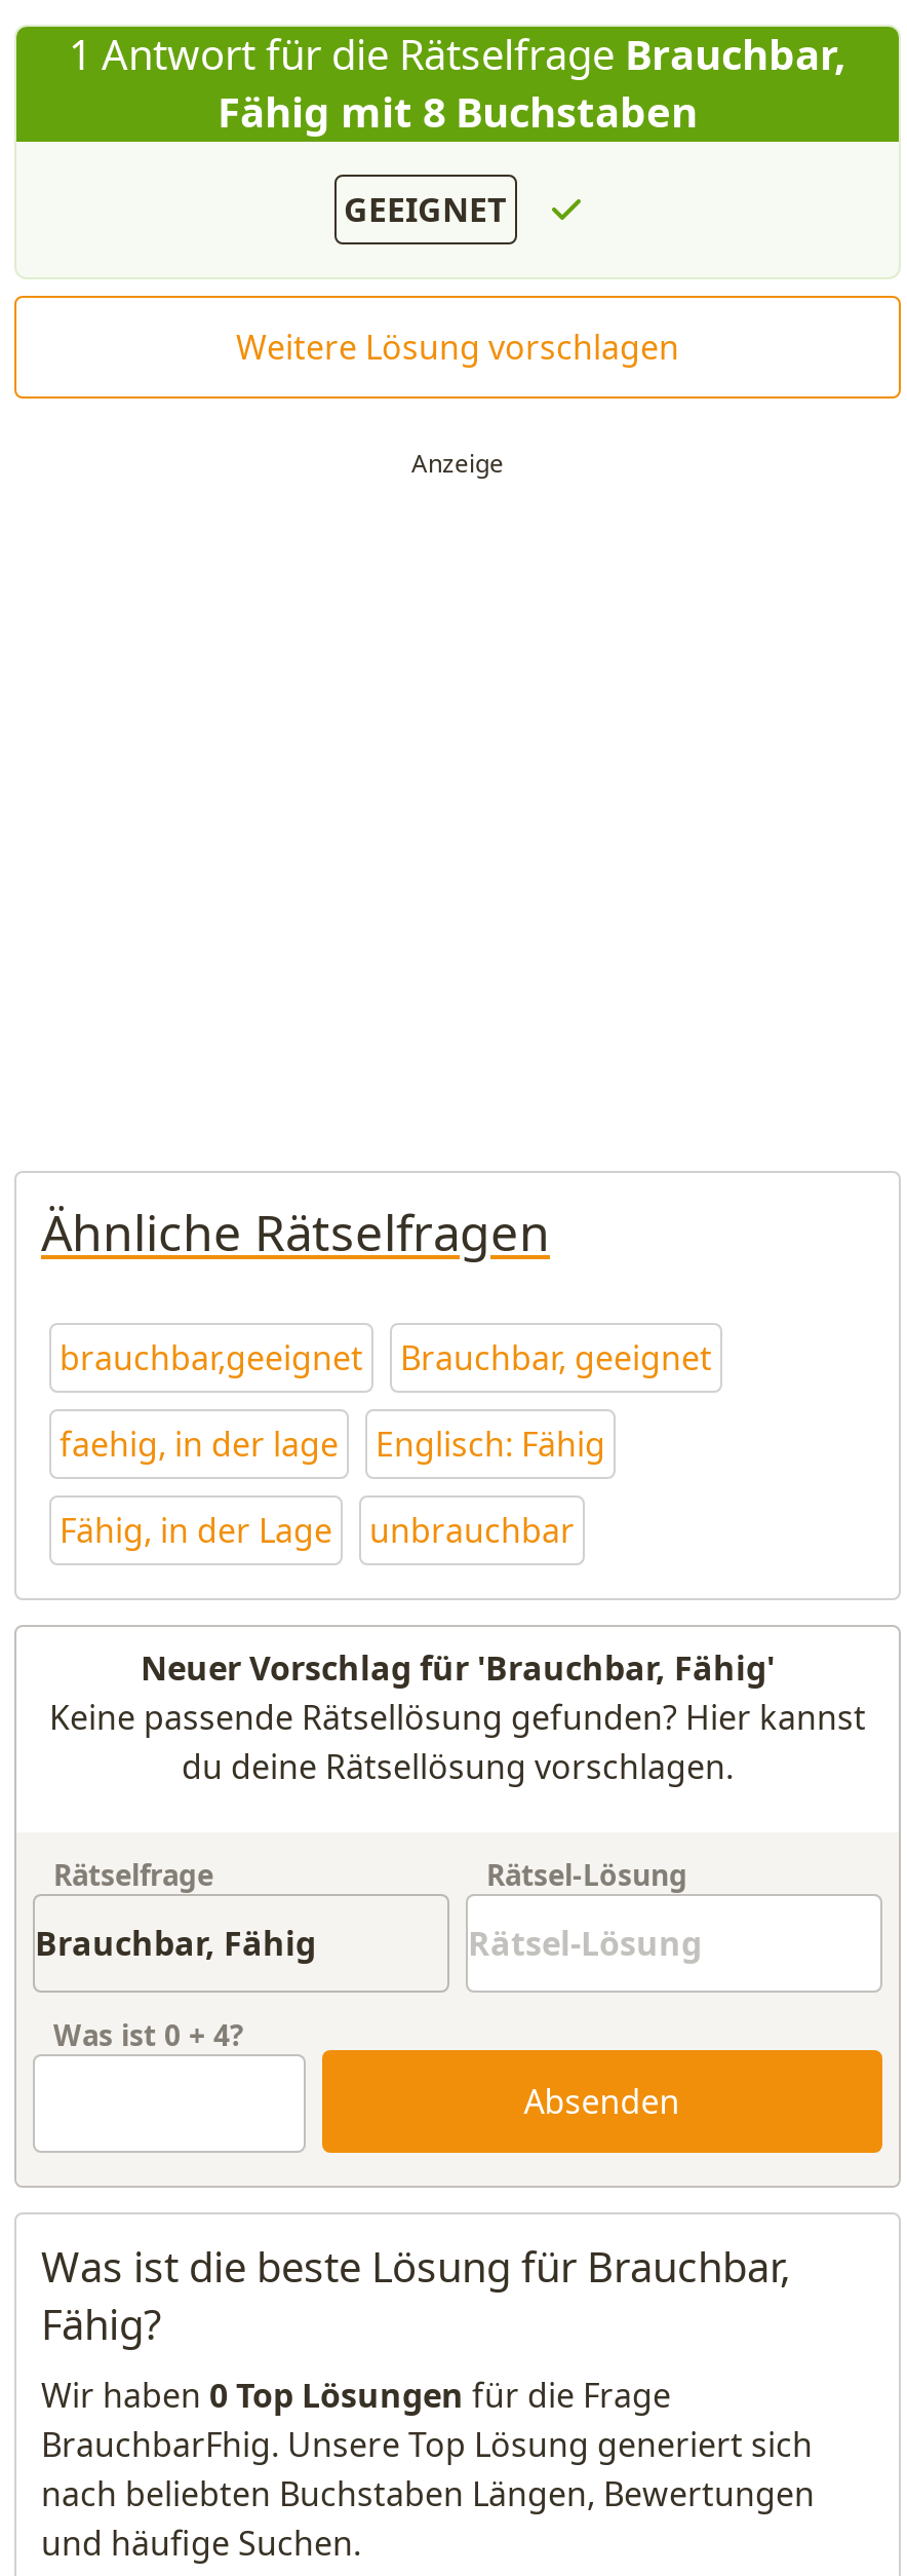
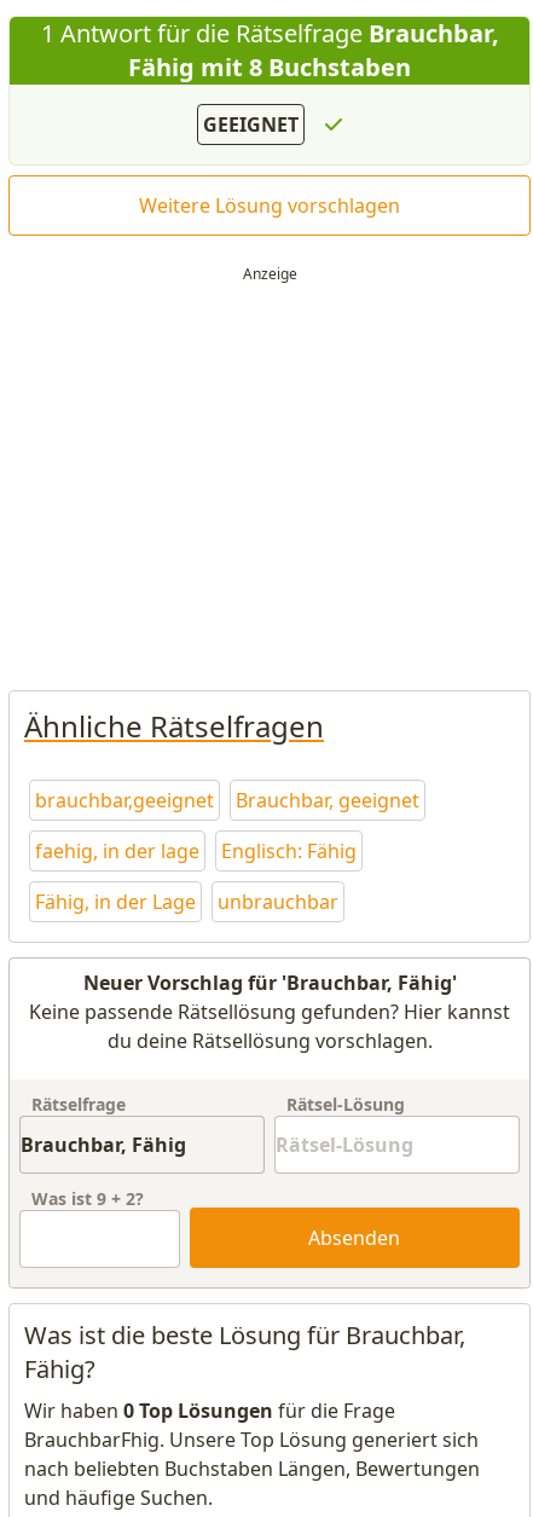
- Was ist 0 + 4?
+ Was ist 9 + 2?
